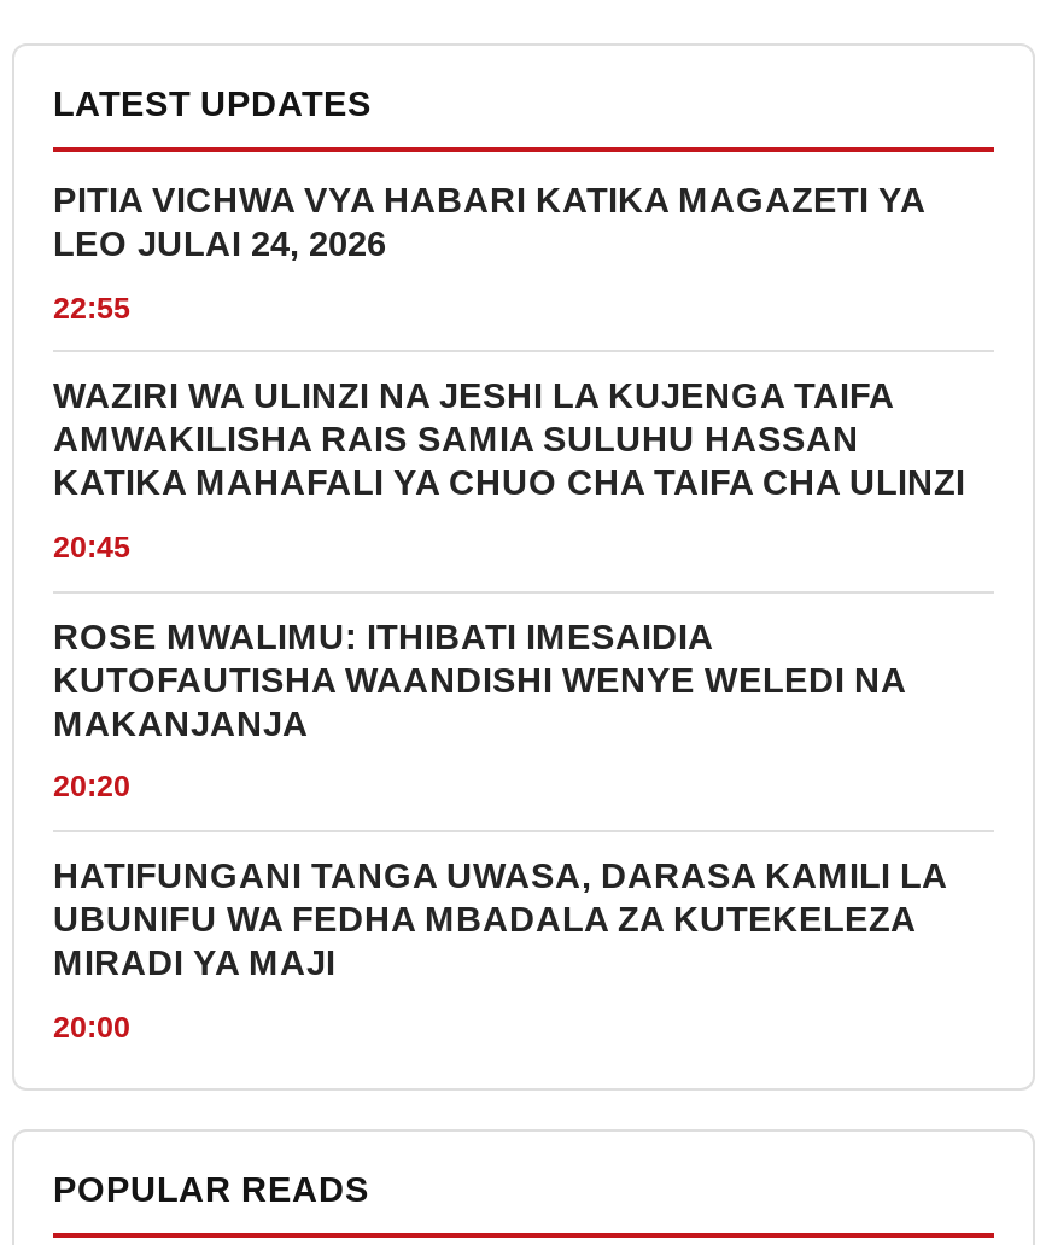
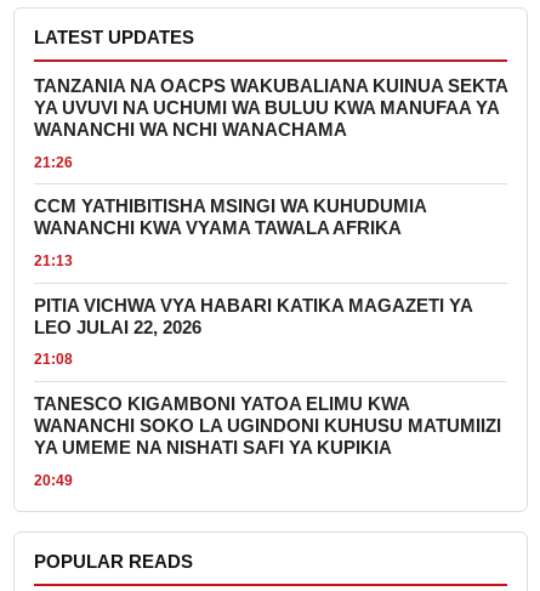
+ TANZANIA NA OACPS WAKUBALIANA KUINUA SEKTA
+ YA UVUVI NA UCHUMI WA BULUU KWA MANUFAA YA
+ WANANCHI WA NCHI WANACHAMA
+ 21:26
+ CCM YATHIBITISHA MSINGI WA KUHUDUMIA
+ WANANCHI KWA VYAMA TAWALA AFRIKA
+ 21:13

moved down: PITIA VICHWA VYA HABARI KATIKA MAGAZETI YA

- LEO JULAI 24, 2026
- 22:55
- WAZIRI WA ULINZI NA JESHI LA KUJENGA TAIFA
- AMWAKILISHA RAIS SAMIA SULUHU HASSAN
- KATIKA MAHAFALI YA CHUO CHA TAIFA CHA ULINZI
- 20:45
- ROSE MWALIMU: ITHIBATI IMESAIDIA
- KUTOFAUTISHA WAANDISHI WENYE WELEDI NA
- MAKANJANJA
- 20:20
- HATIFUNGANI TANGA UWASA, DARASA KAMILI LA
- UBUNIFU WA FEDHA MBADALA ZA KUTEKELEZA
- MIRADI YA MAJI
- 20:00
+ LEO JULAI 22, 2026
+ 21:08
+ TANESCO KIGAMBONI YATOA ELIMU KWA
+ WANANCHI SOKO LA UGINDONI KUHUSU MATUMIIZI
+ YA UMEME NA NISHATI SAFI YA KUPIKIA
+ 20:49
